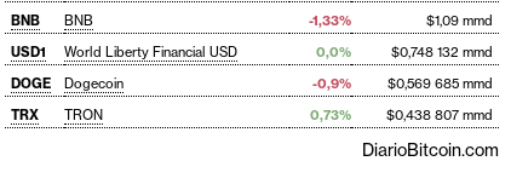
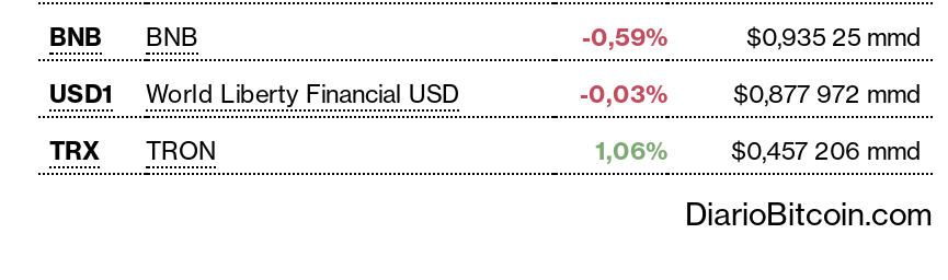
- -1,33%
- $1,09 mmd
+ -0,59%
+ $0,935 25 mmd

- 0,0%
- $0,748 132 mmd
- DOGE
- Dogecoin
- -0,9%
- $0,569 685 mmd
+ -0,03%
+ $0,877 972 mmd

- 0,73%
+ 1,06%

- $0,438 807 mmd
+ $0,457 206 mmd
